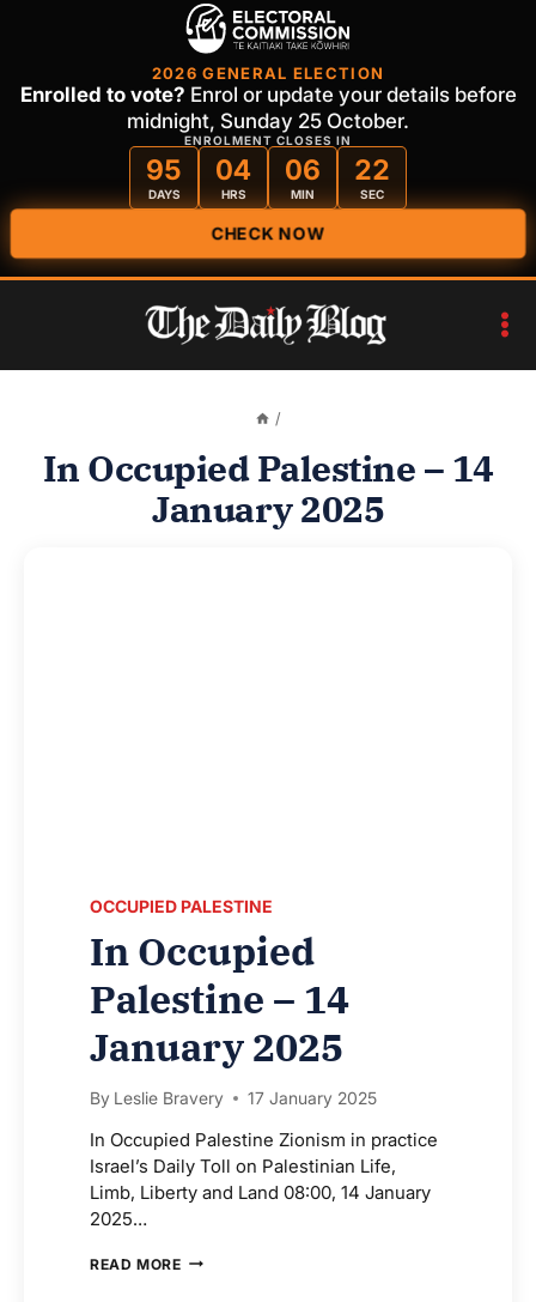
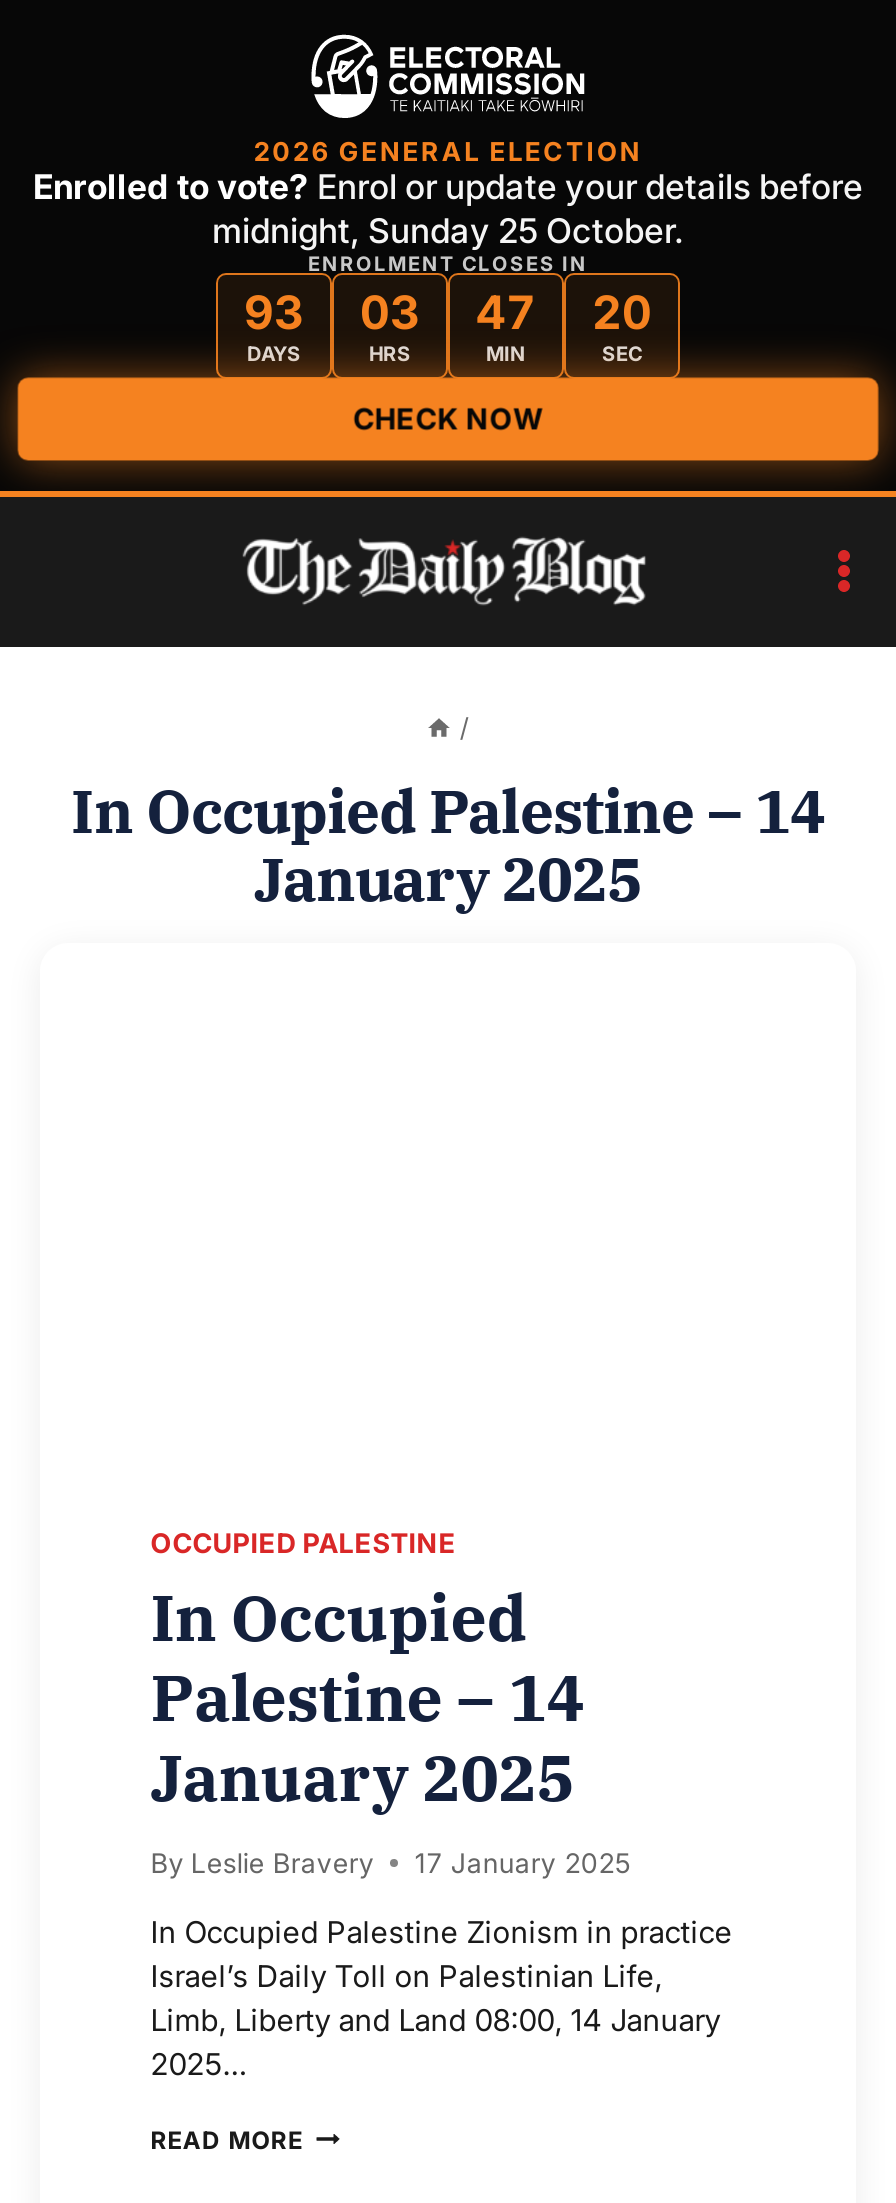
- 95
+ 93

- 04
+ 03

- 06
+ 47

- 22
+ 20
